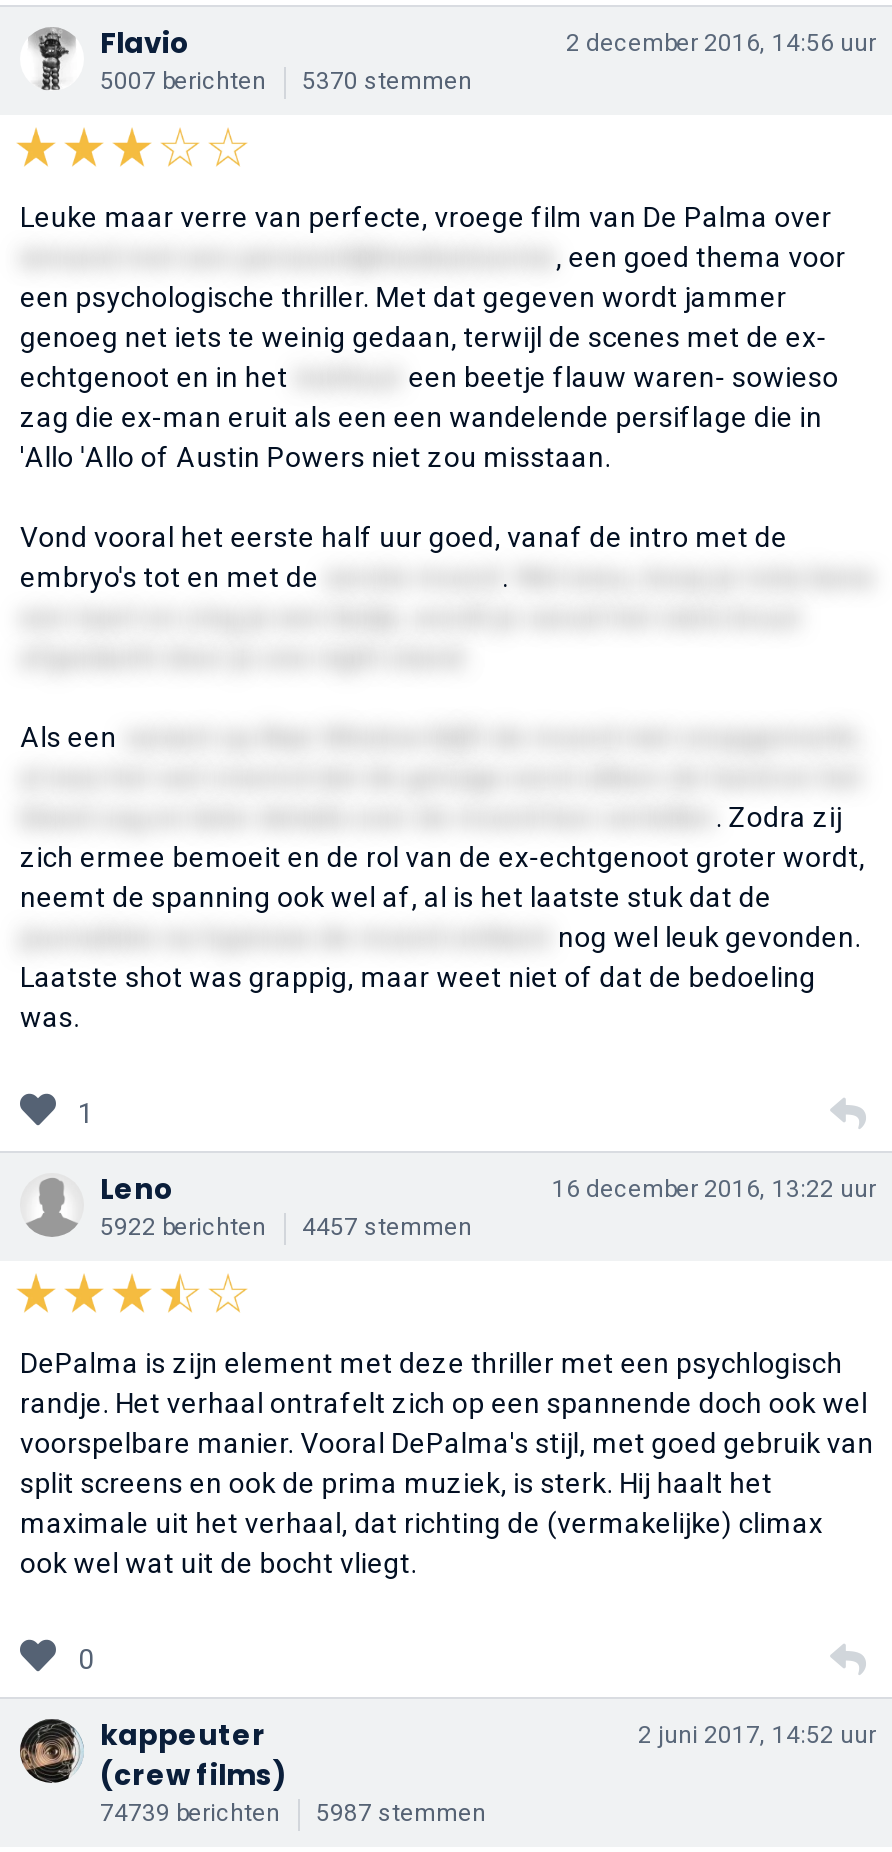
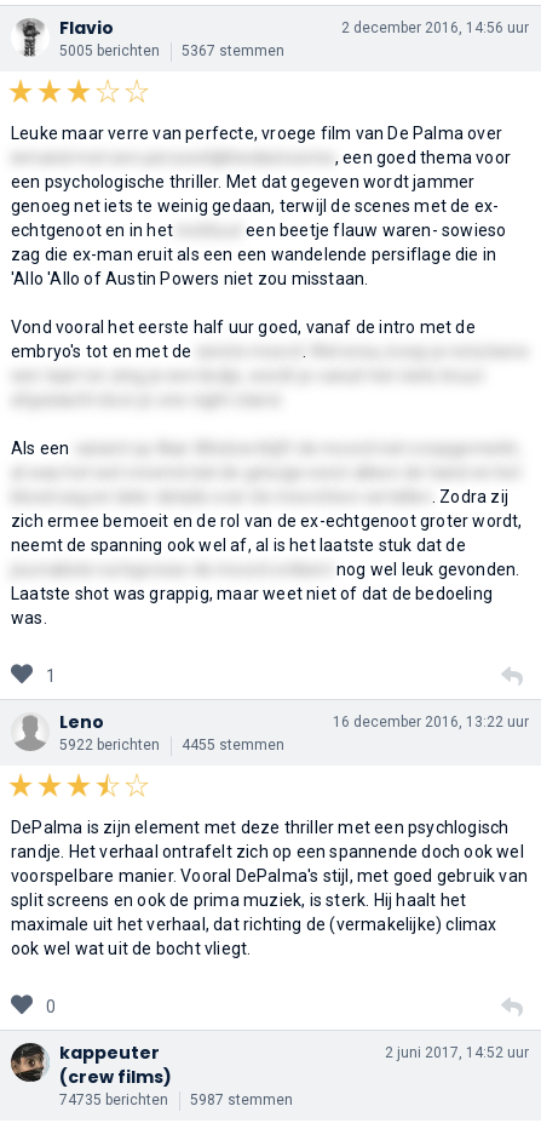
- 5007 berichten
+ 5005 berichten

- 5370 stemmen
+ 5367 stemmen

- 5922 berichten 4457 stemmen
+ 5922 berichten 4455 stemmen

- 74739 berichten 5987 stemmen
+ 74735 berichten 5987 stemmen
